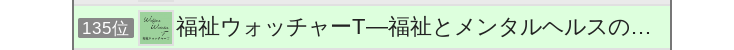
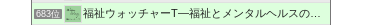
- 135位
+ 683位
